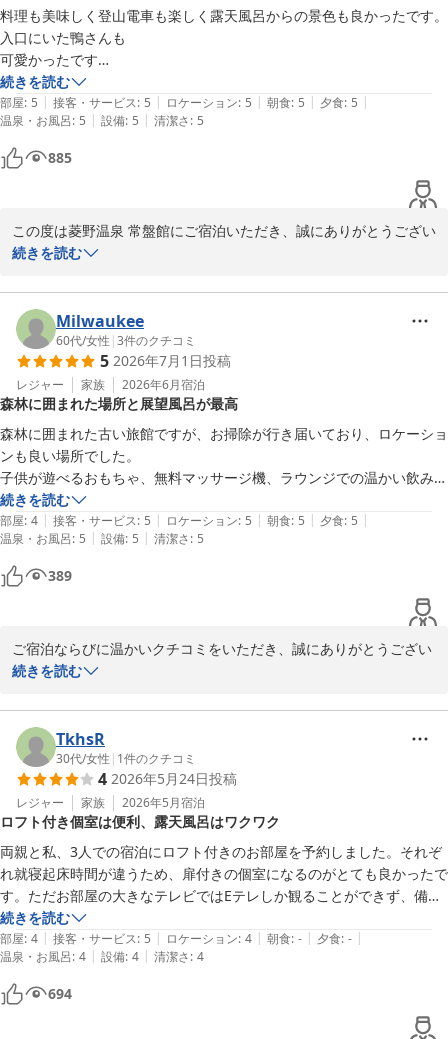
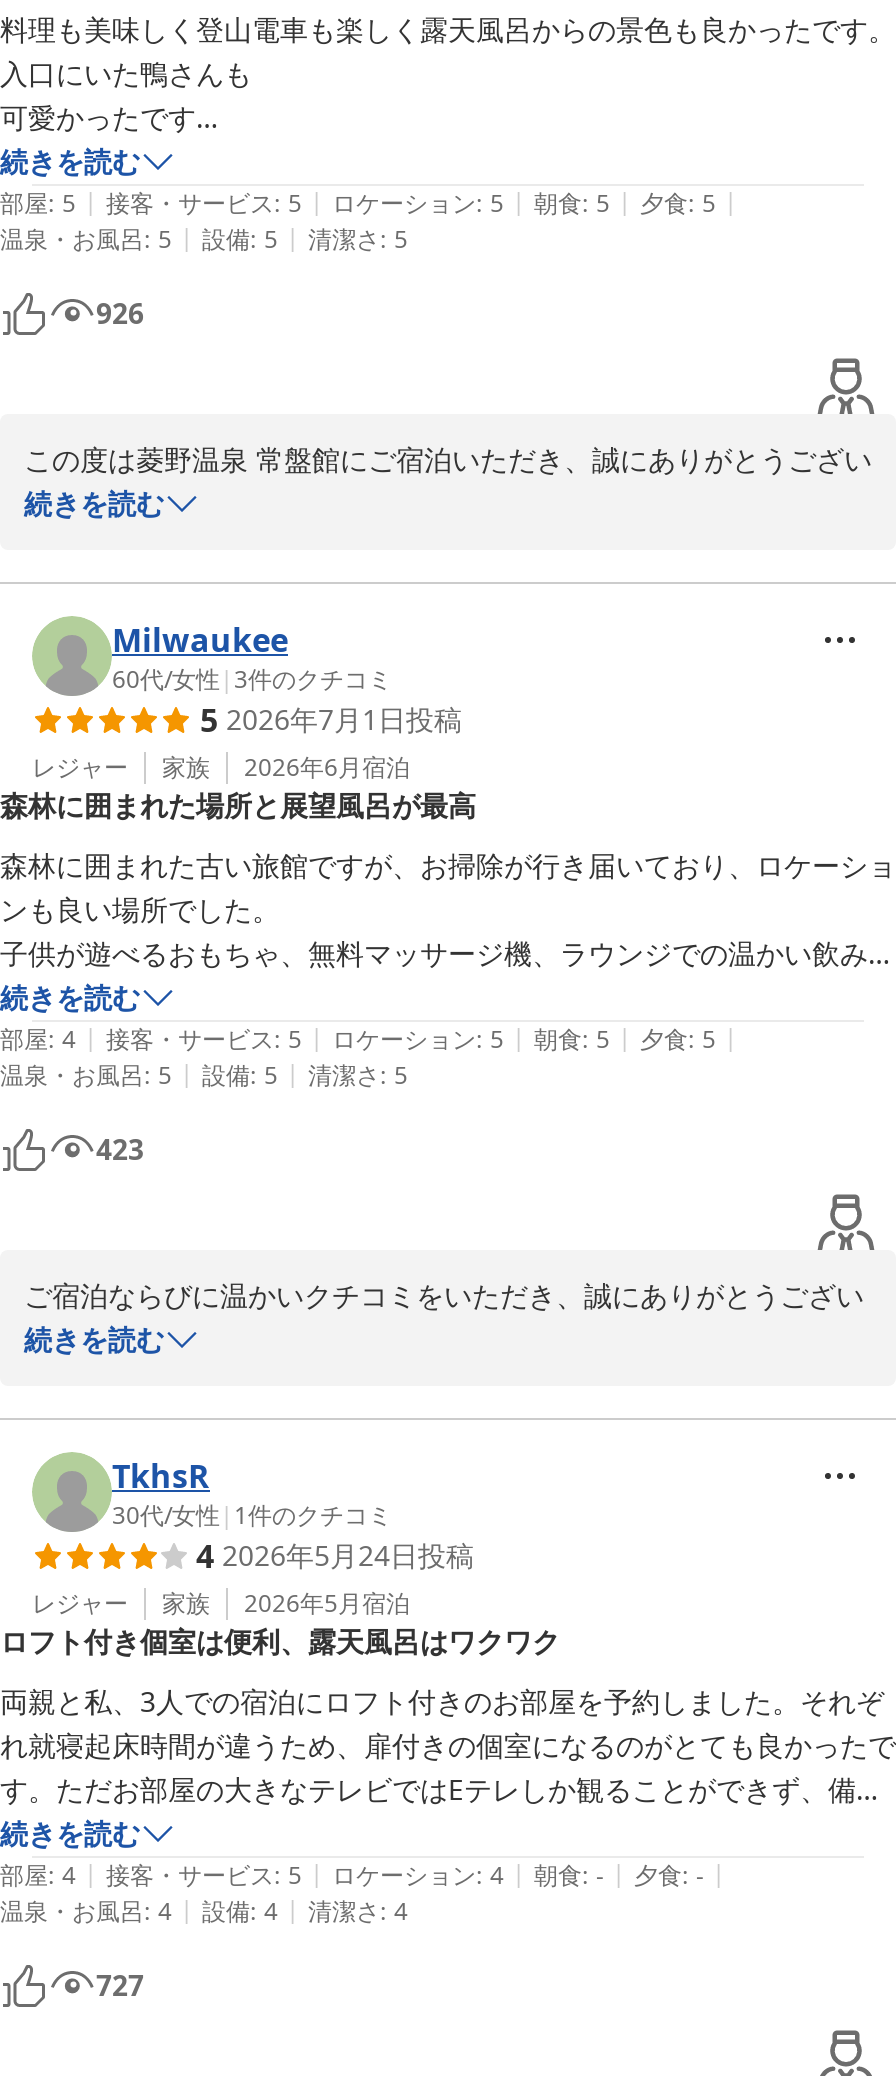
- 885
+ 926

- 389
+ 423

- 694
+ 727
